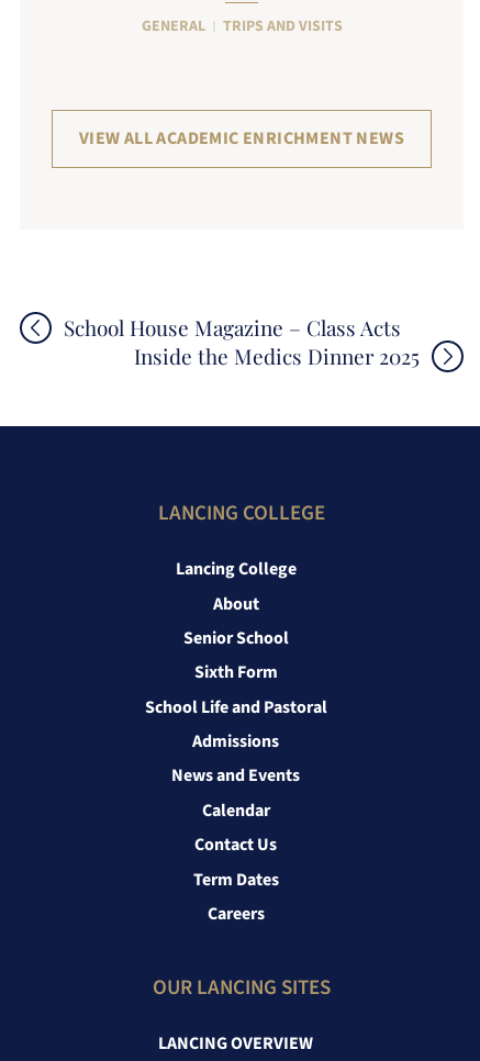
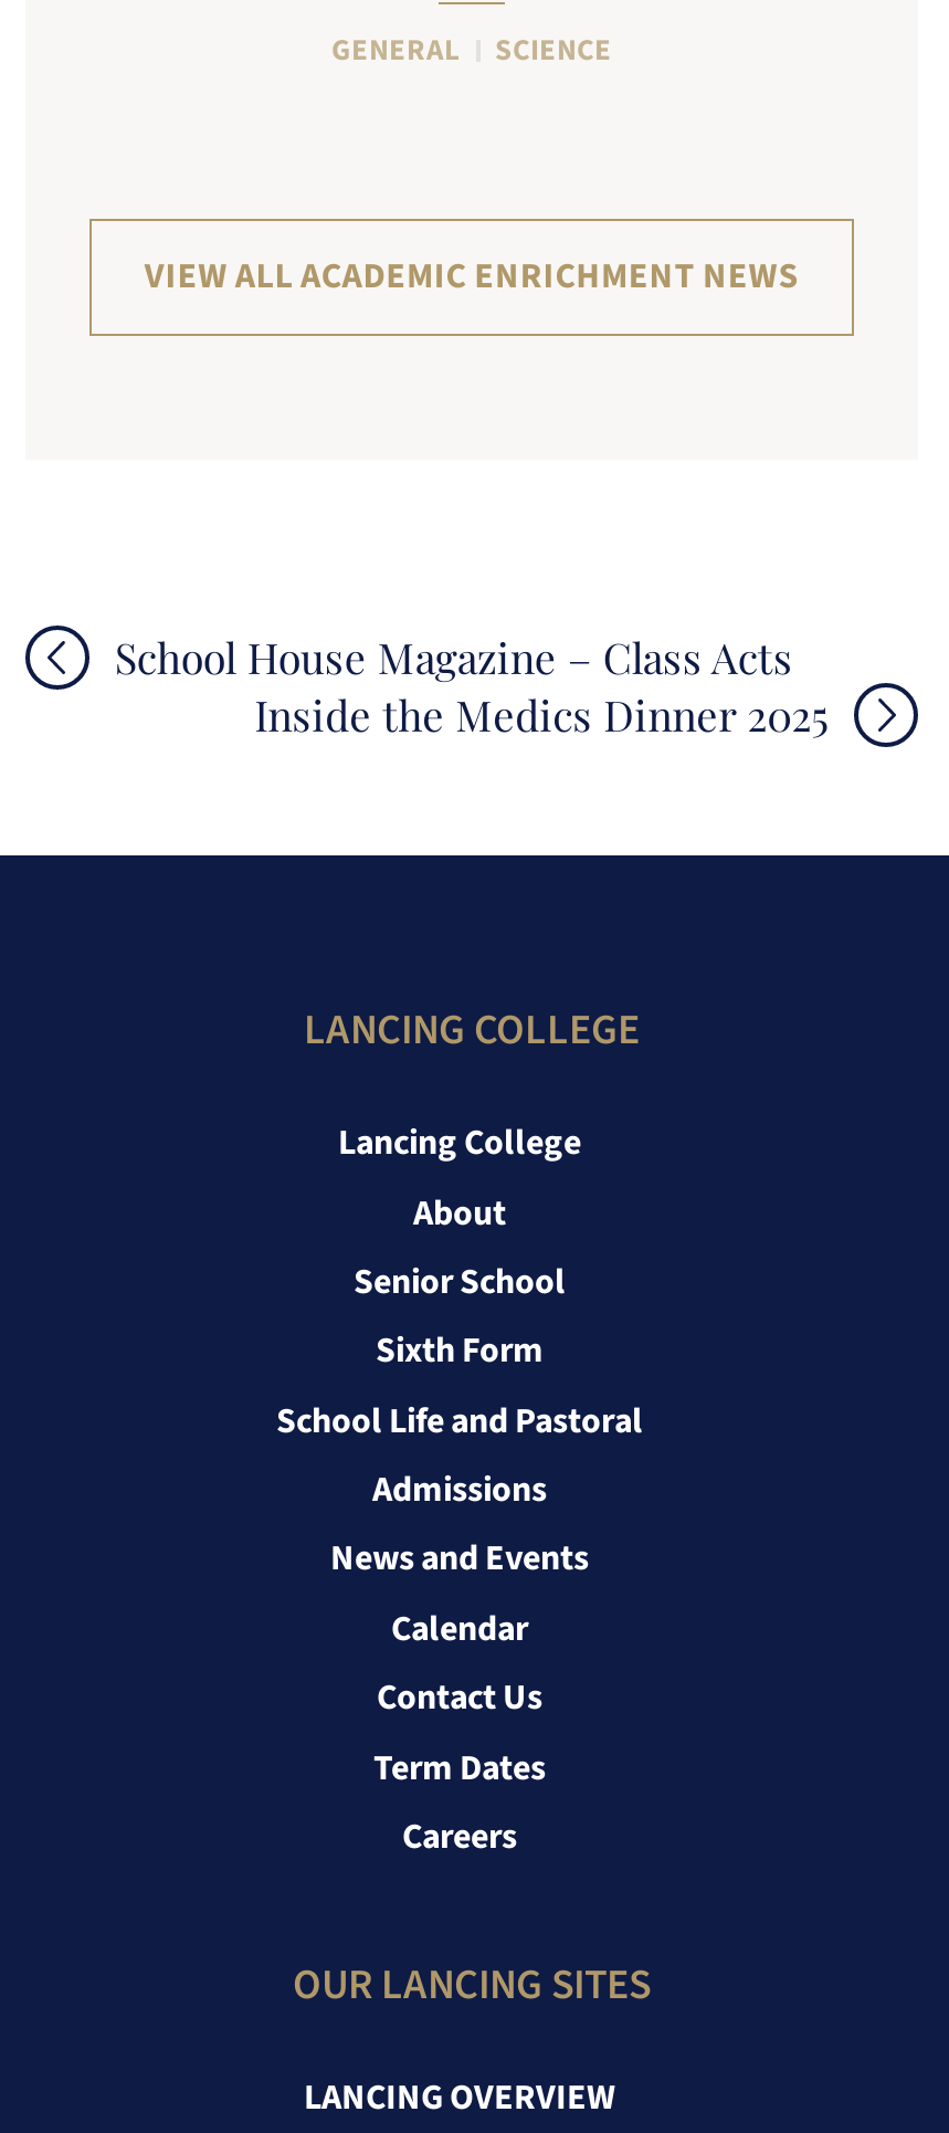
- TRIPS AND VISITS
+ SCIENCE
